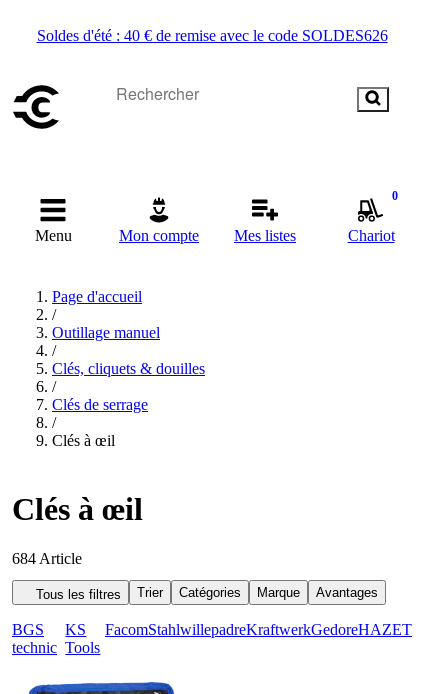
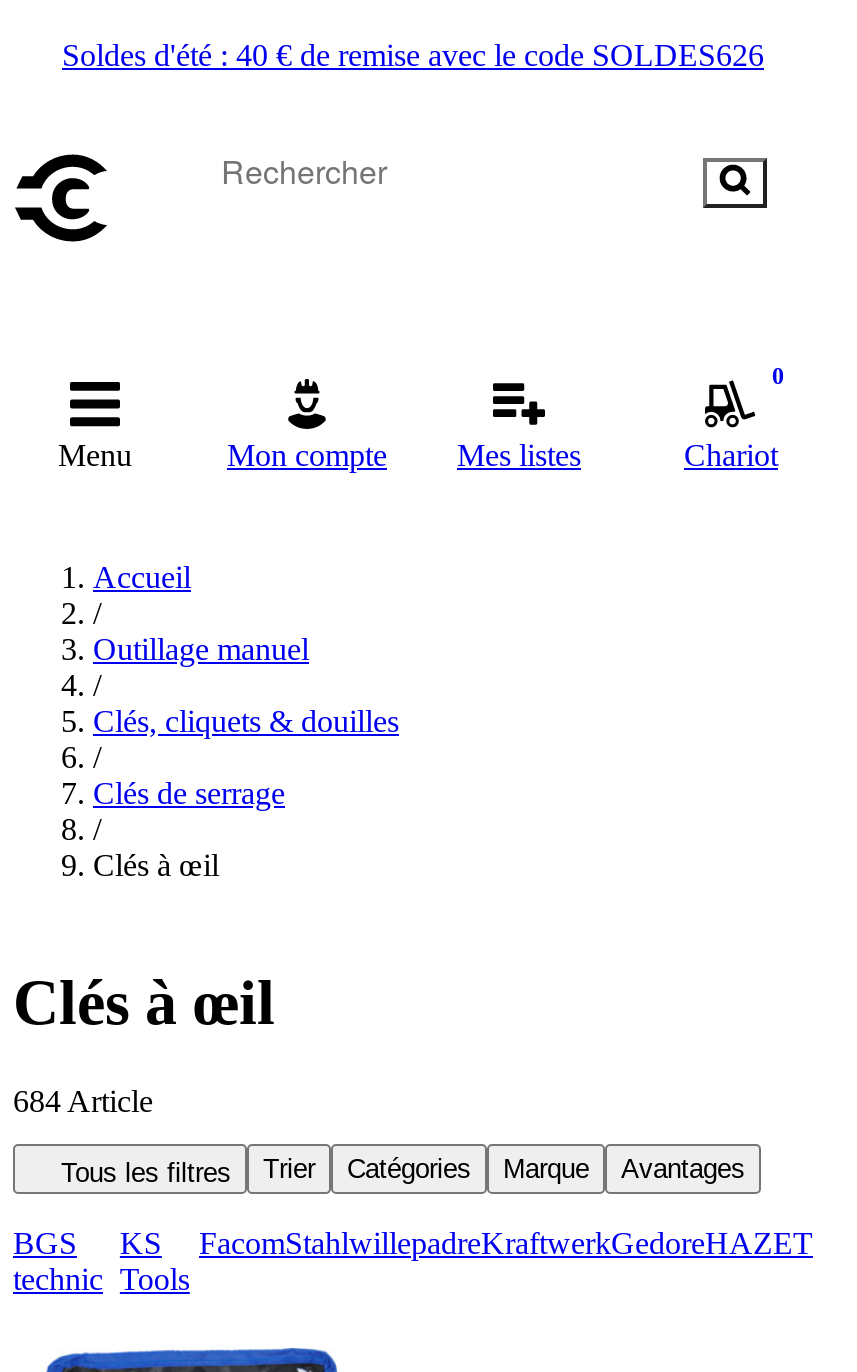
- Page d'accueil
+ Accueil
